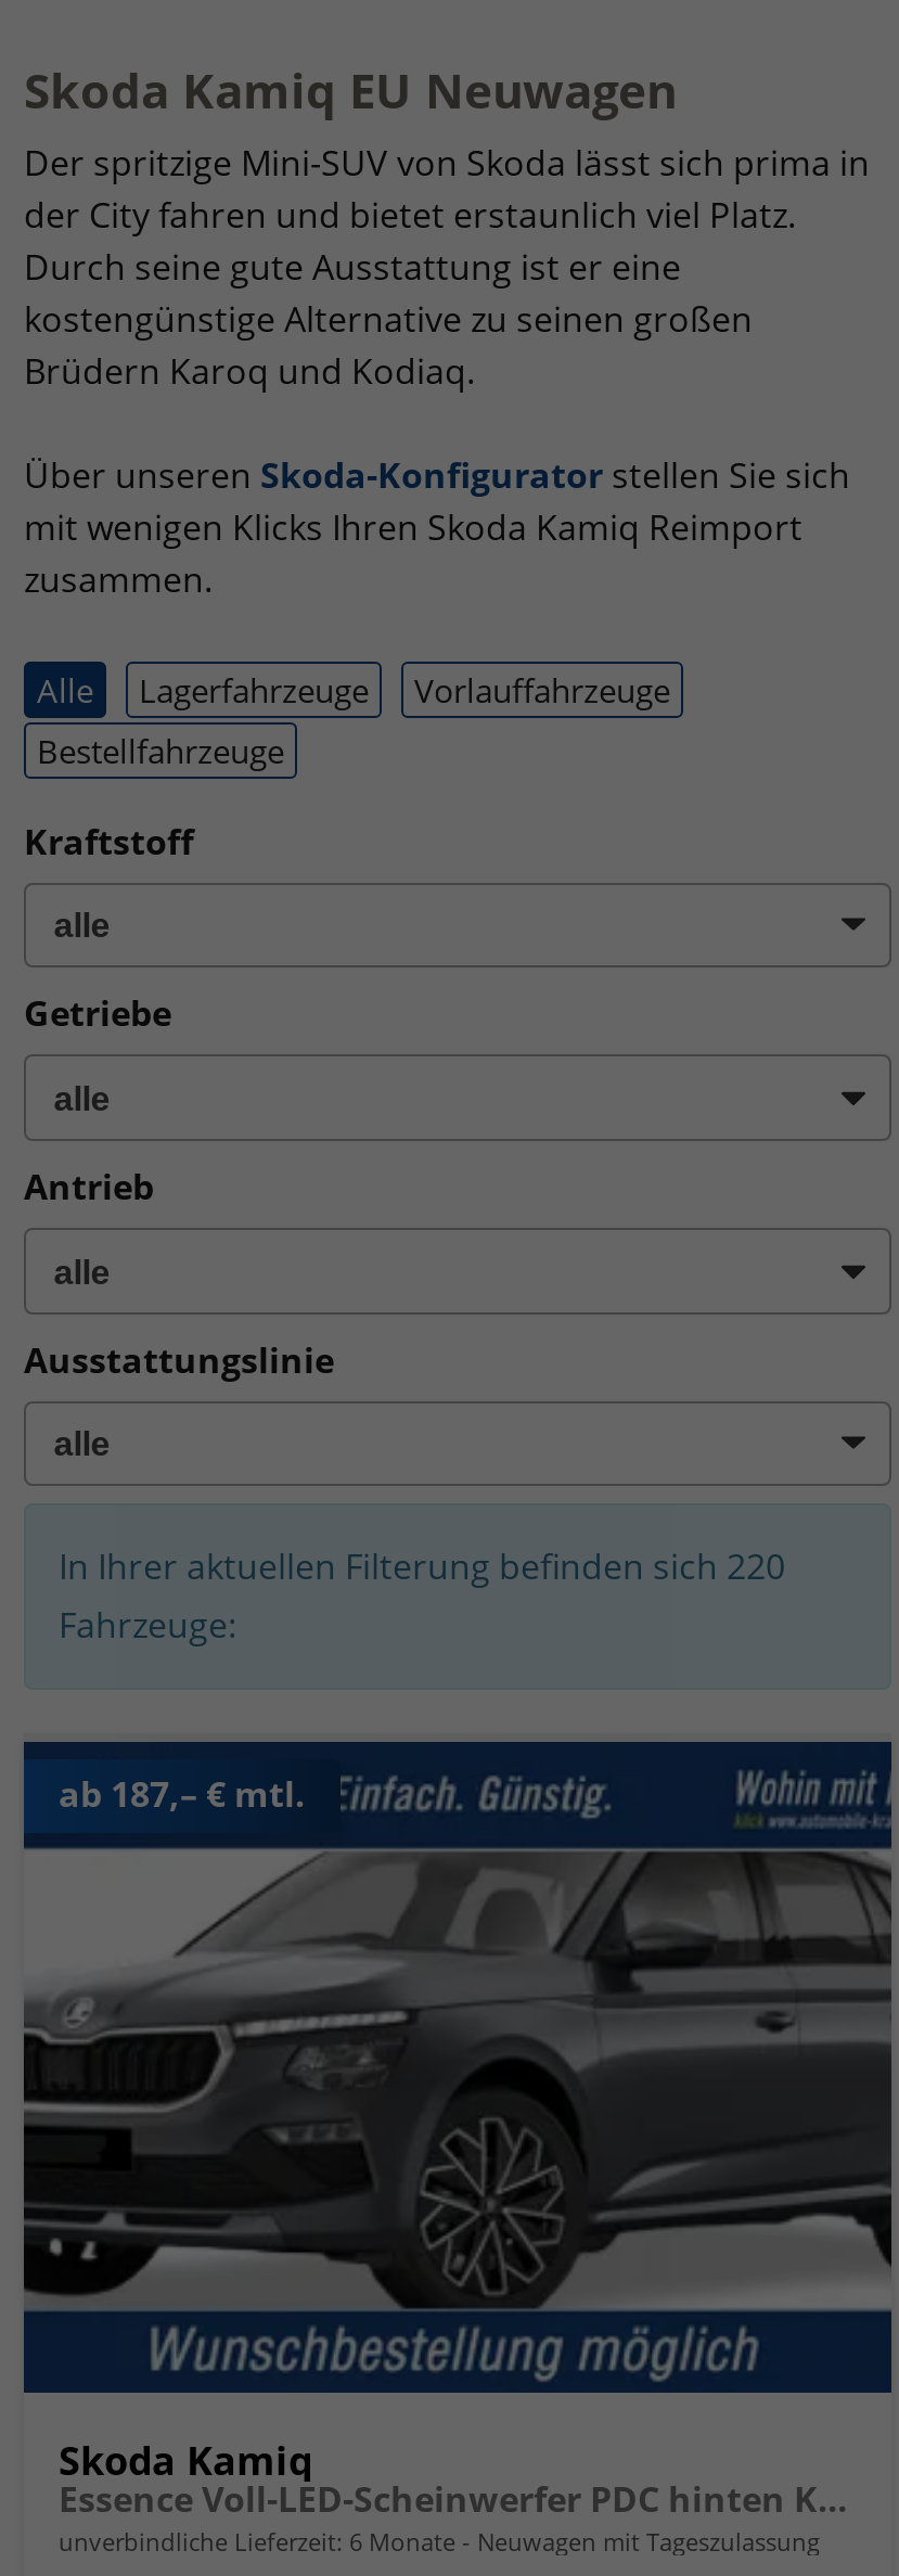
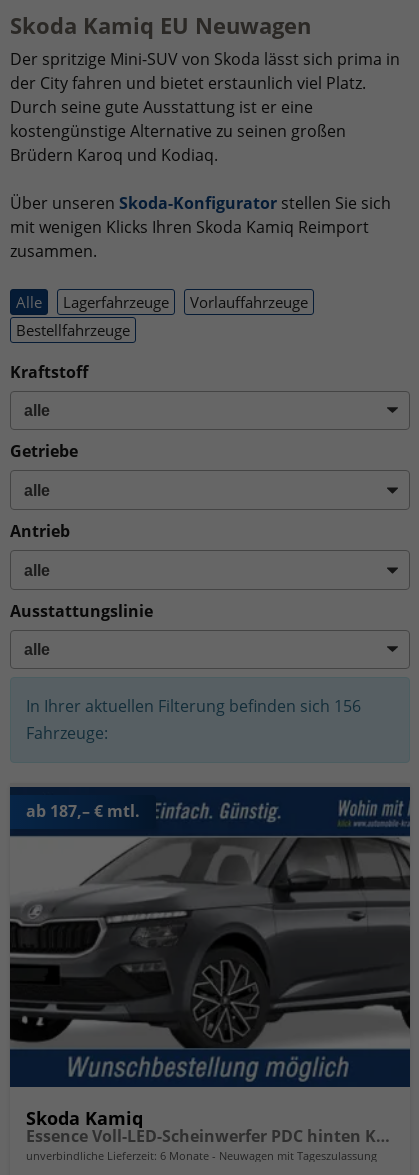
- In Ihrer aktuellen Filterung befinden sich 220
+ In Ihrer aktuellen Filterung befinden sich 156
